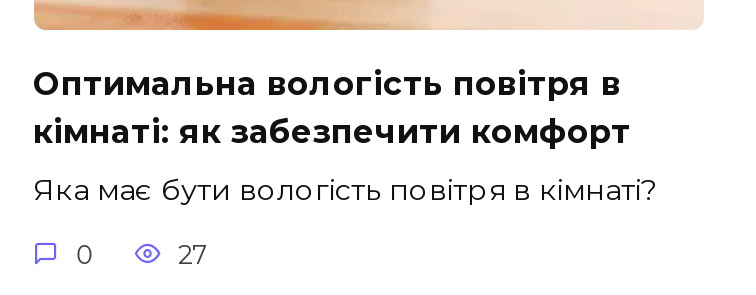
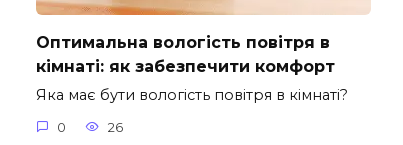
- 27
+ 26
